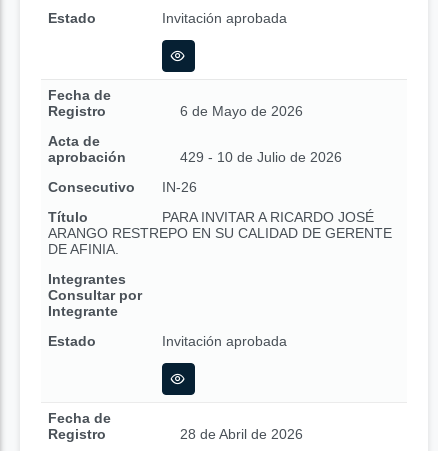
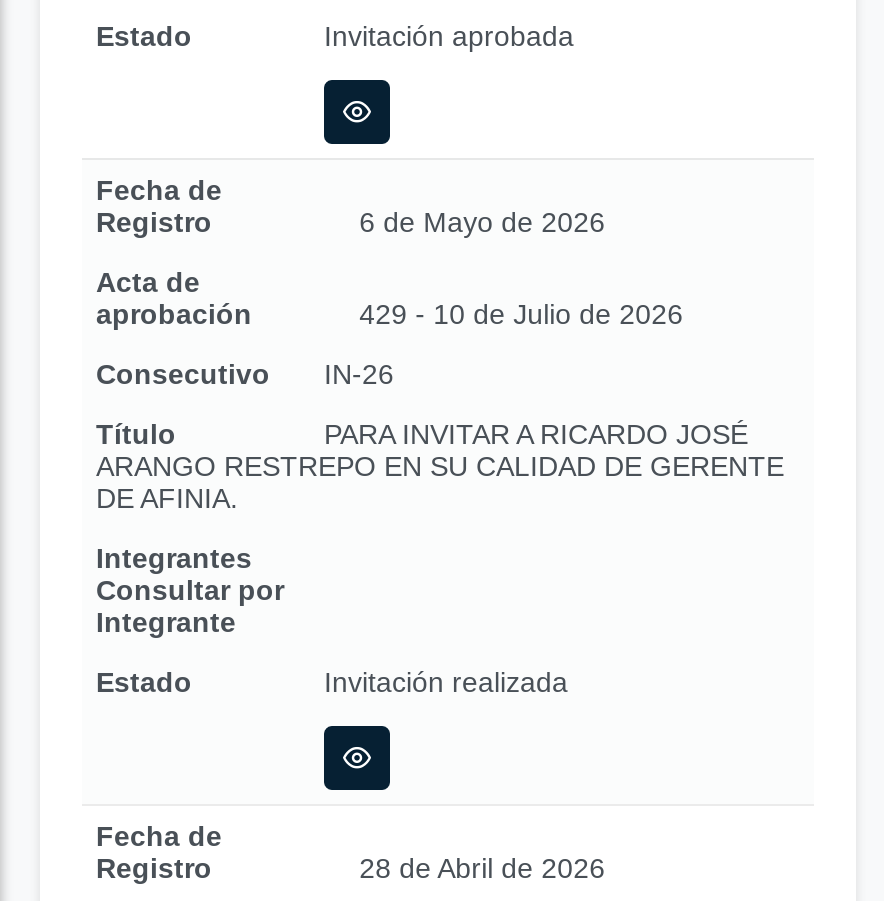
- Invitación aprobada
+ Invitación realizada
